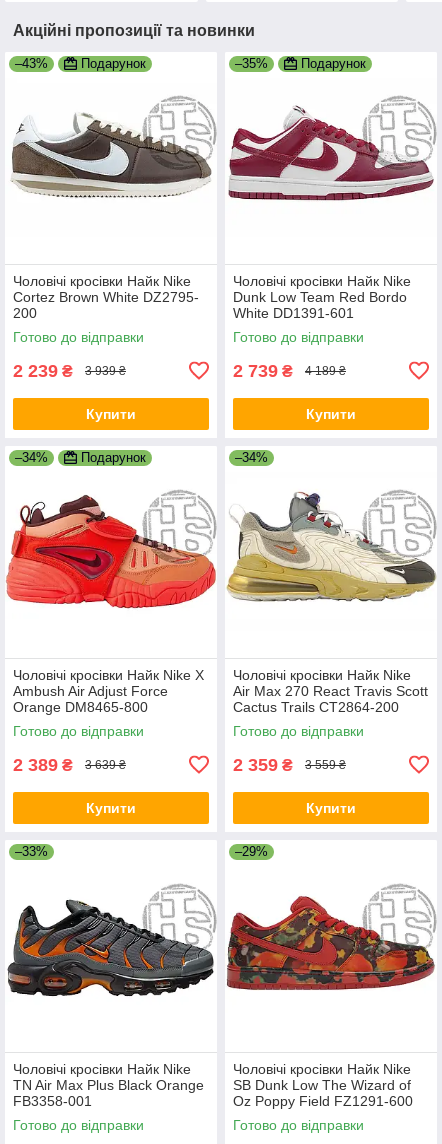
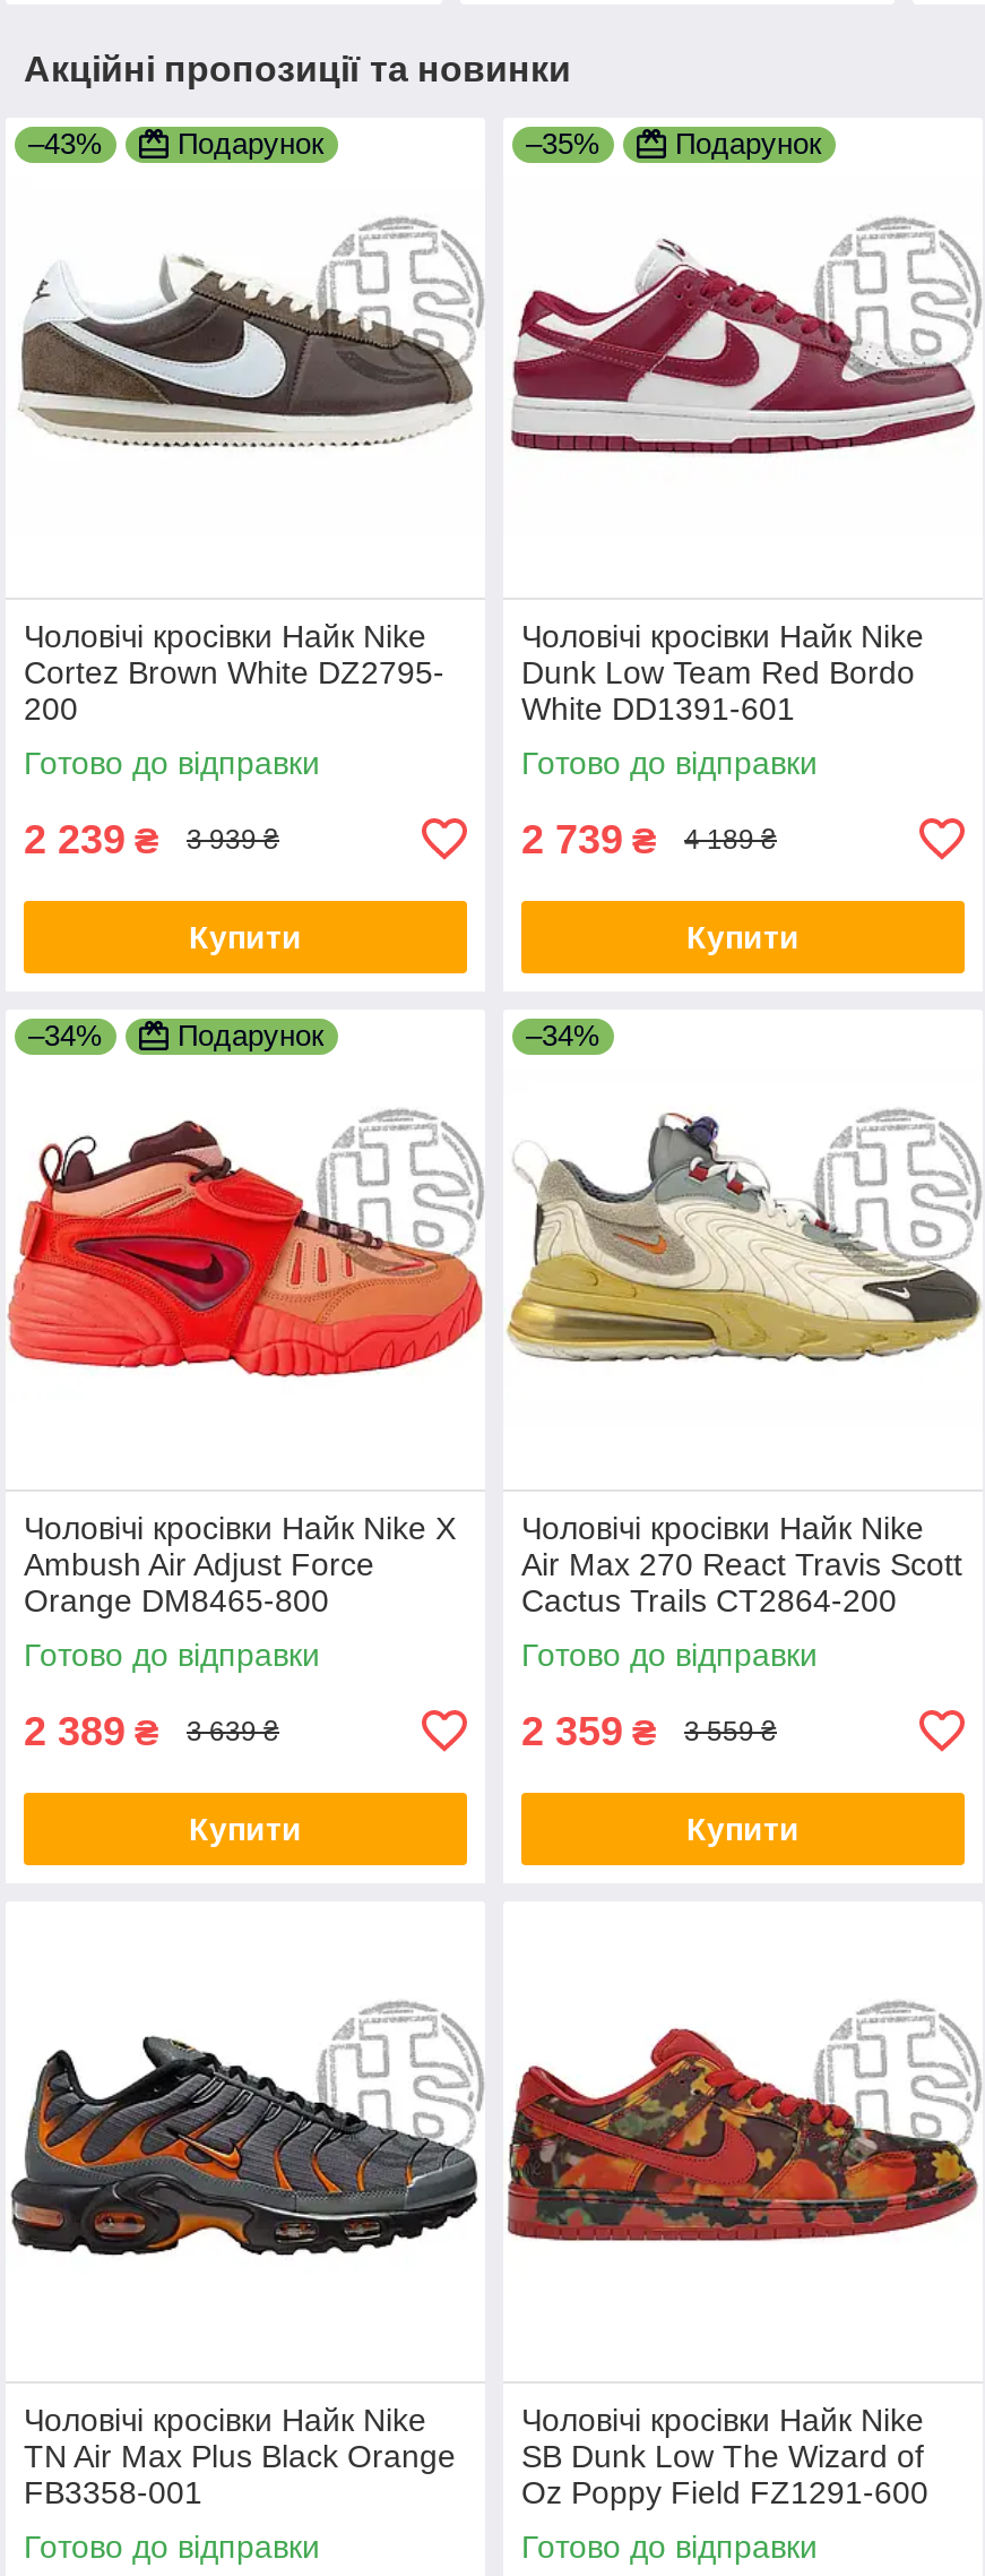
- –33%

- –29%
